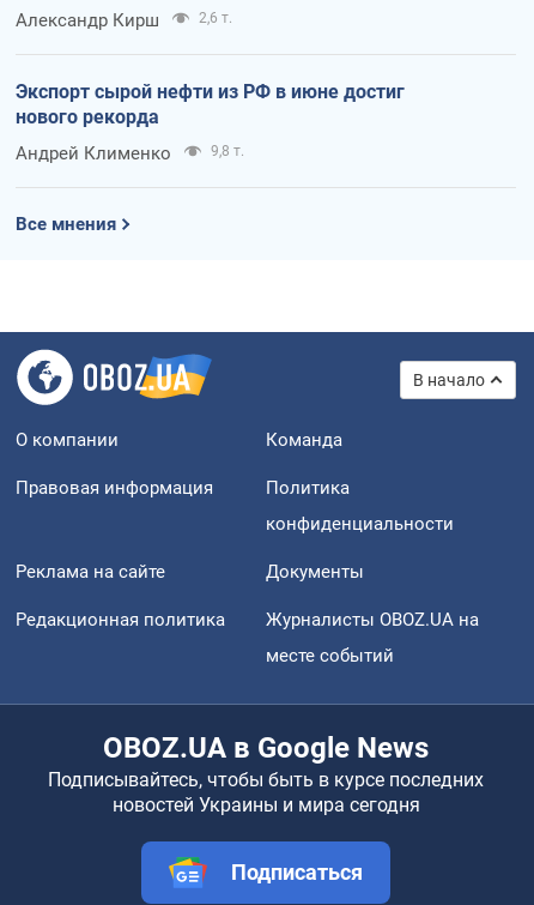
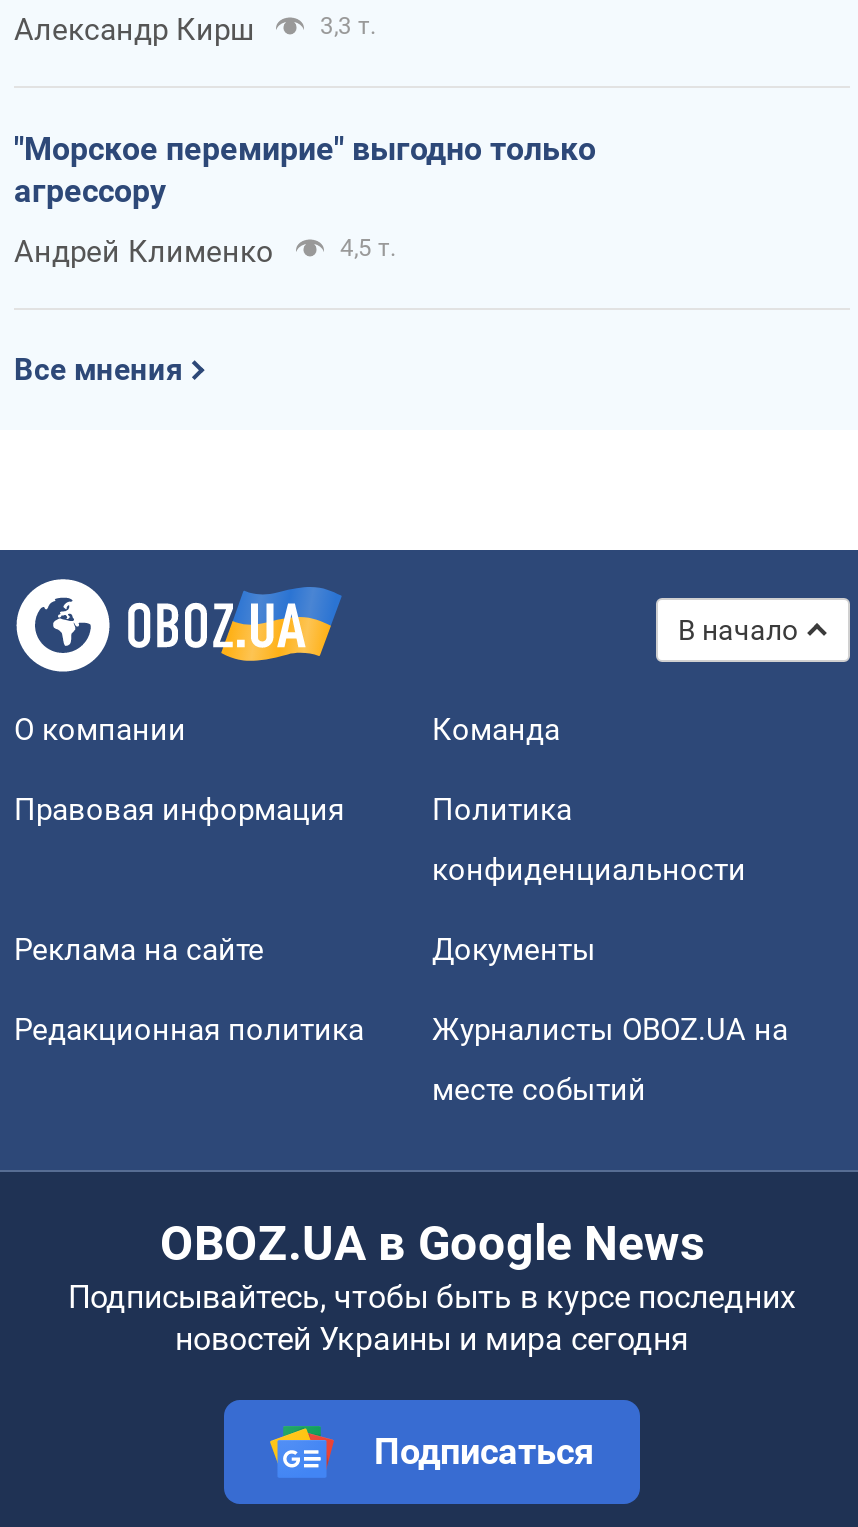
- 2,6 т.
+ 3,3 т.

- Экспорт сырой нефти из РФ в июне достиг
- нового рекорда
+ "Морское перемирие" выгодно только
+ агрессору

- 9,8 т.
+ 4,5 т.
